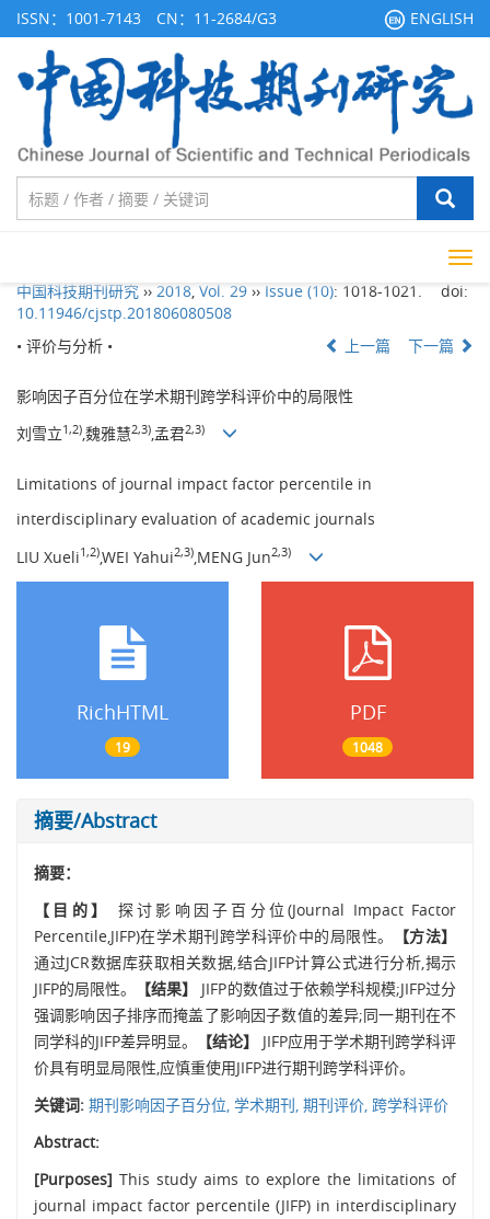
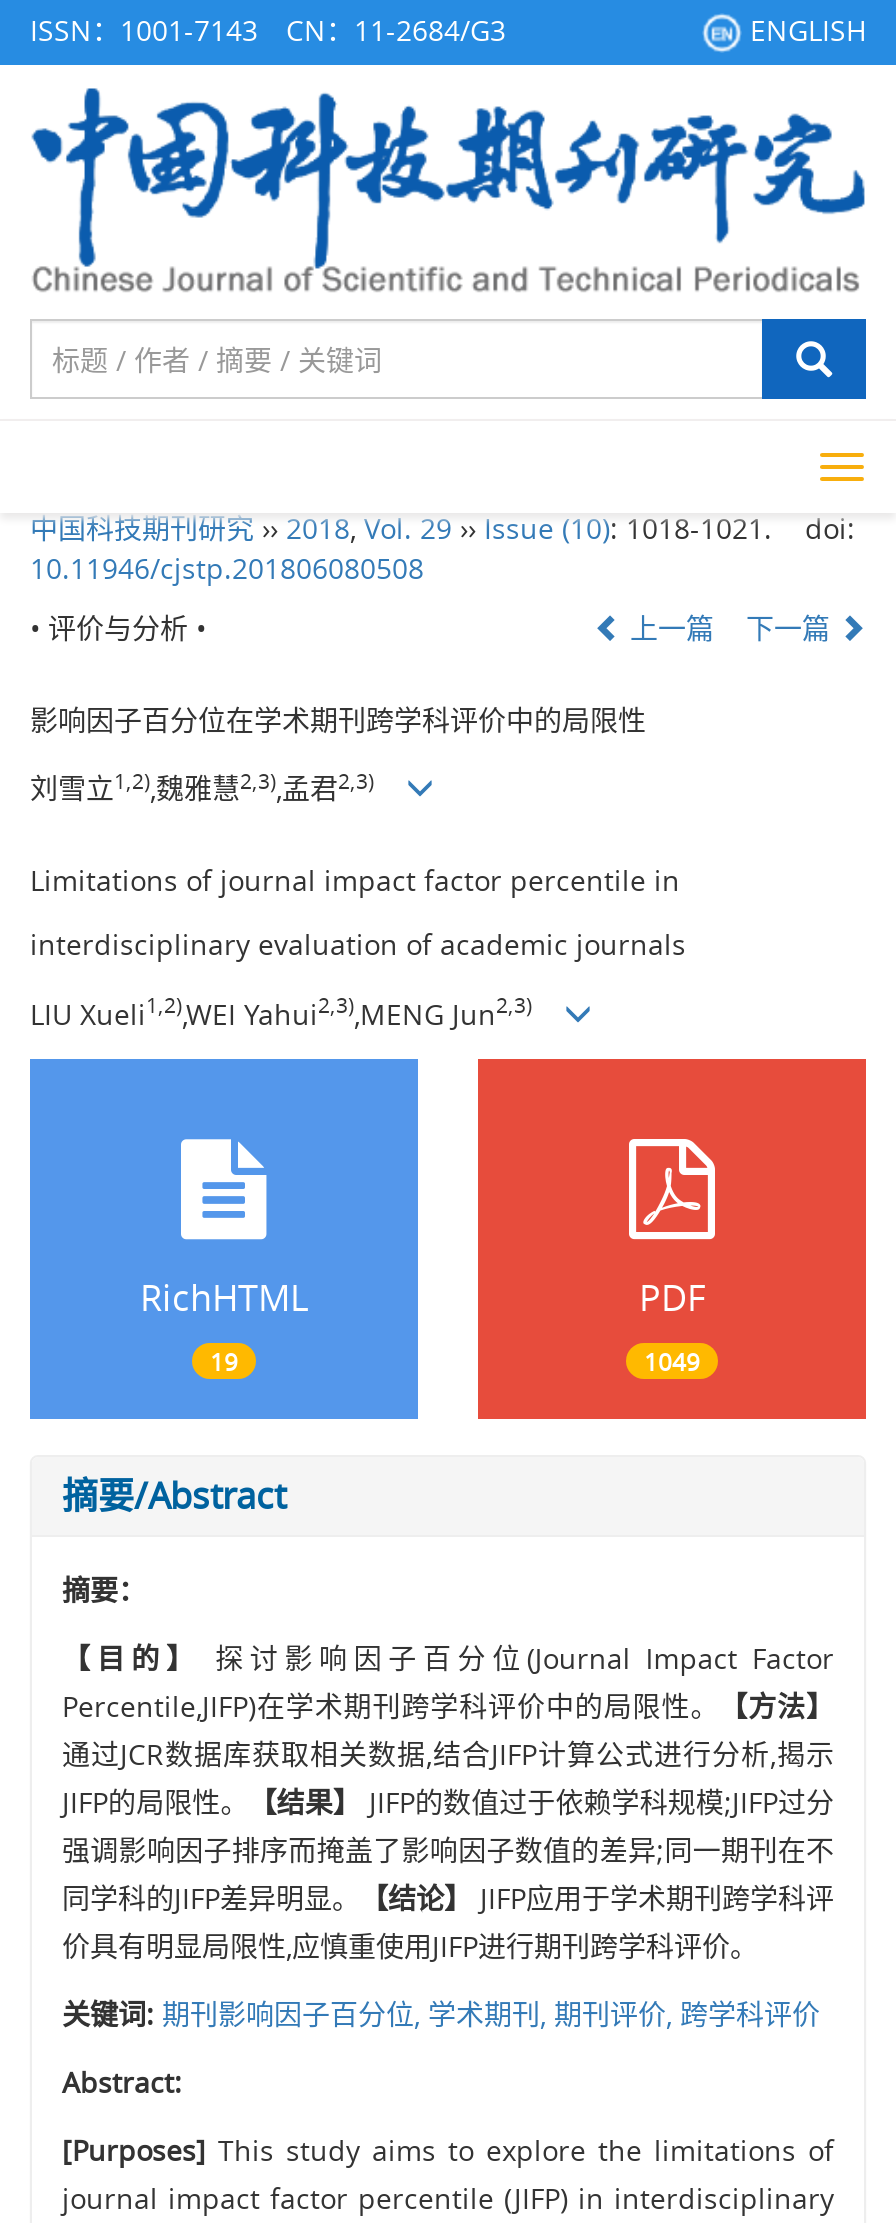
- 1048
+ 1049
